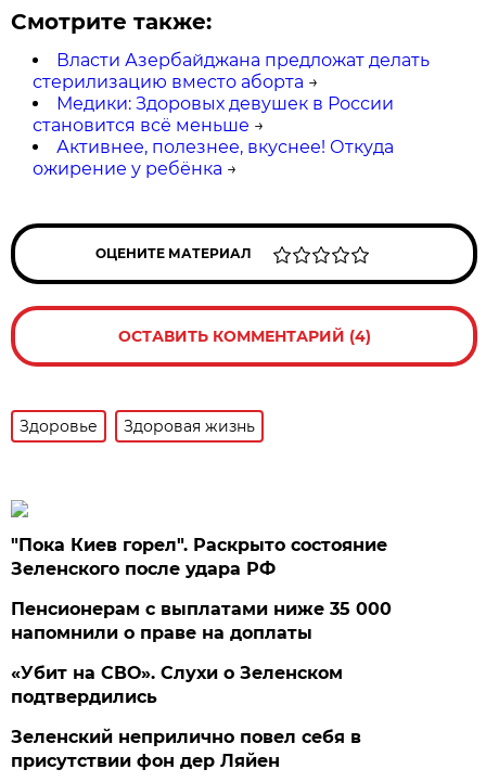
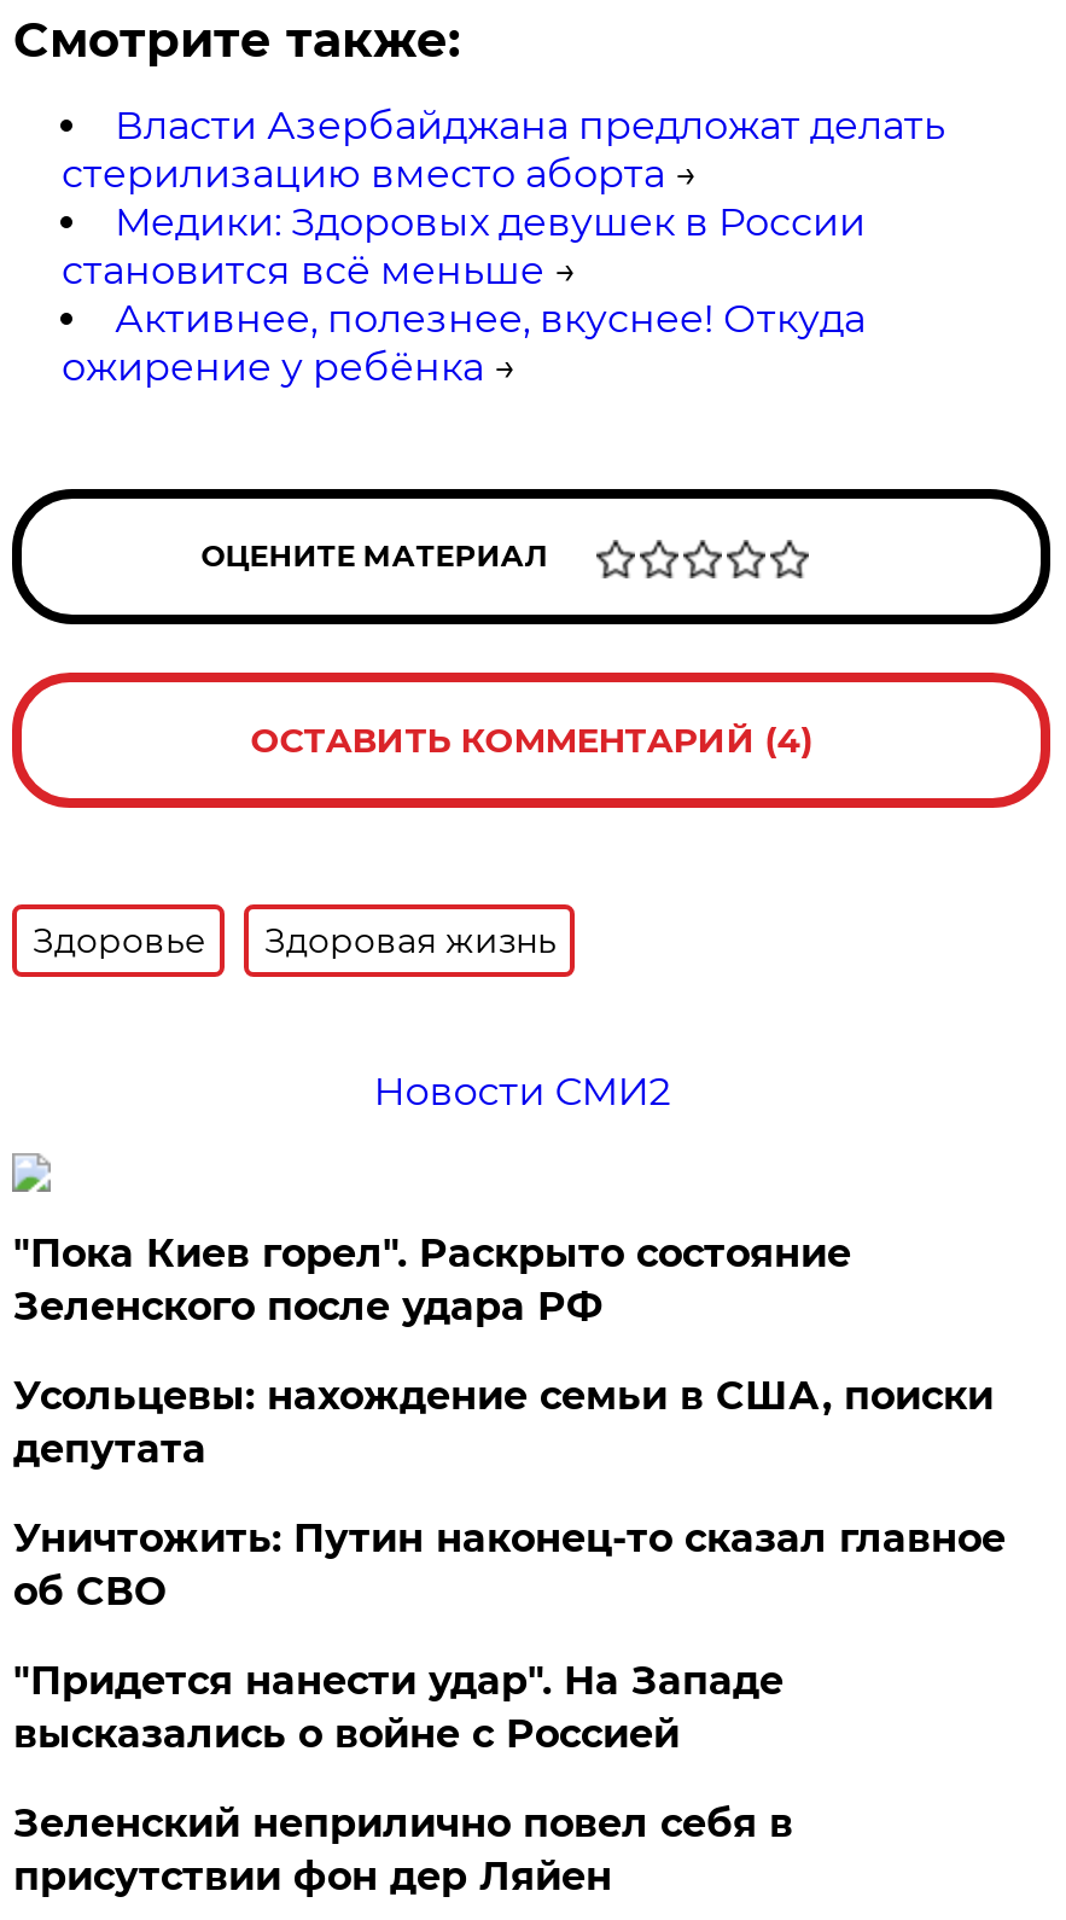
+ Новости СМИ2

- Пенсионерам с выплатами ниже 35 000
- напомнили о праве на доплаты
- «Убит на СВО». Слухи о Зеленском
- подтвердились
+ Усольцевы: нахождение семьи в США, поиски
+ депутата
+ Уничтожить: Путин наконец-то сказал главное
+ об СВО
+ "Придется нанести удар". На Западе
+ высказались о войне с Россией
